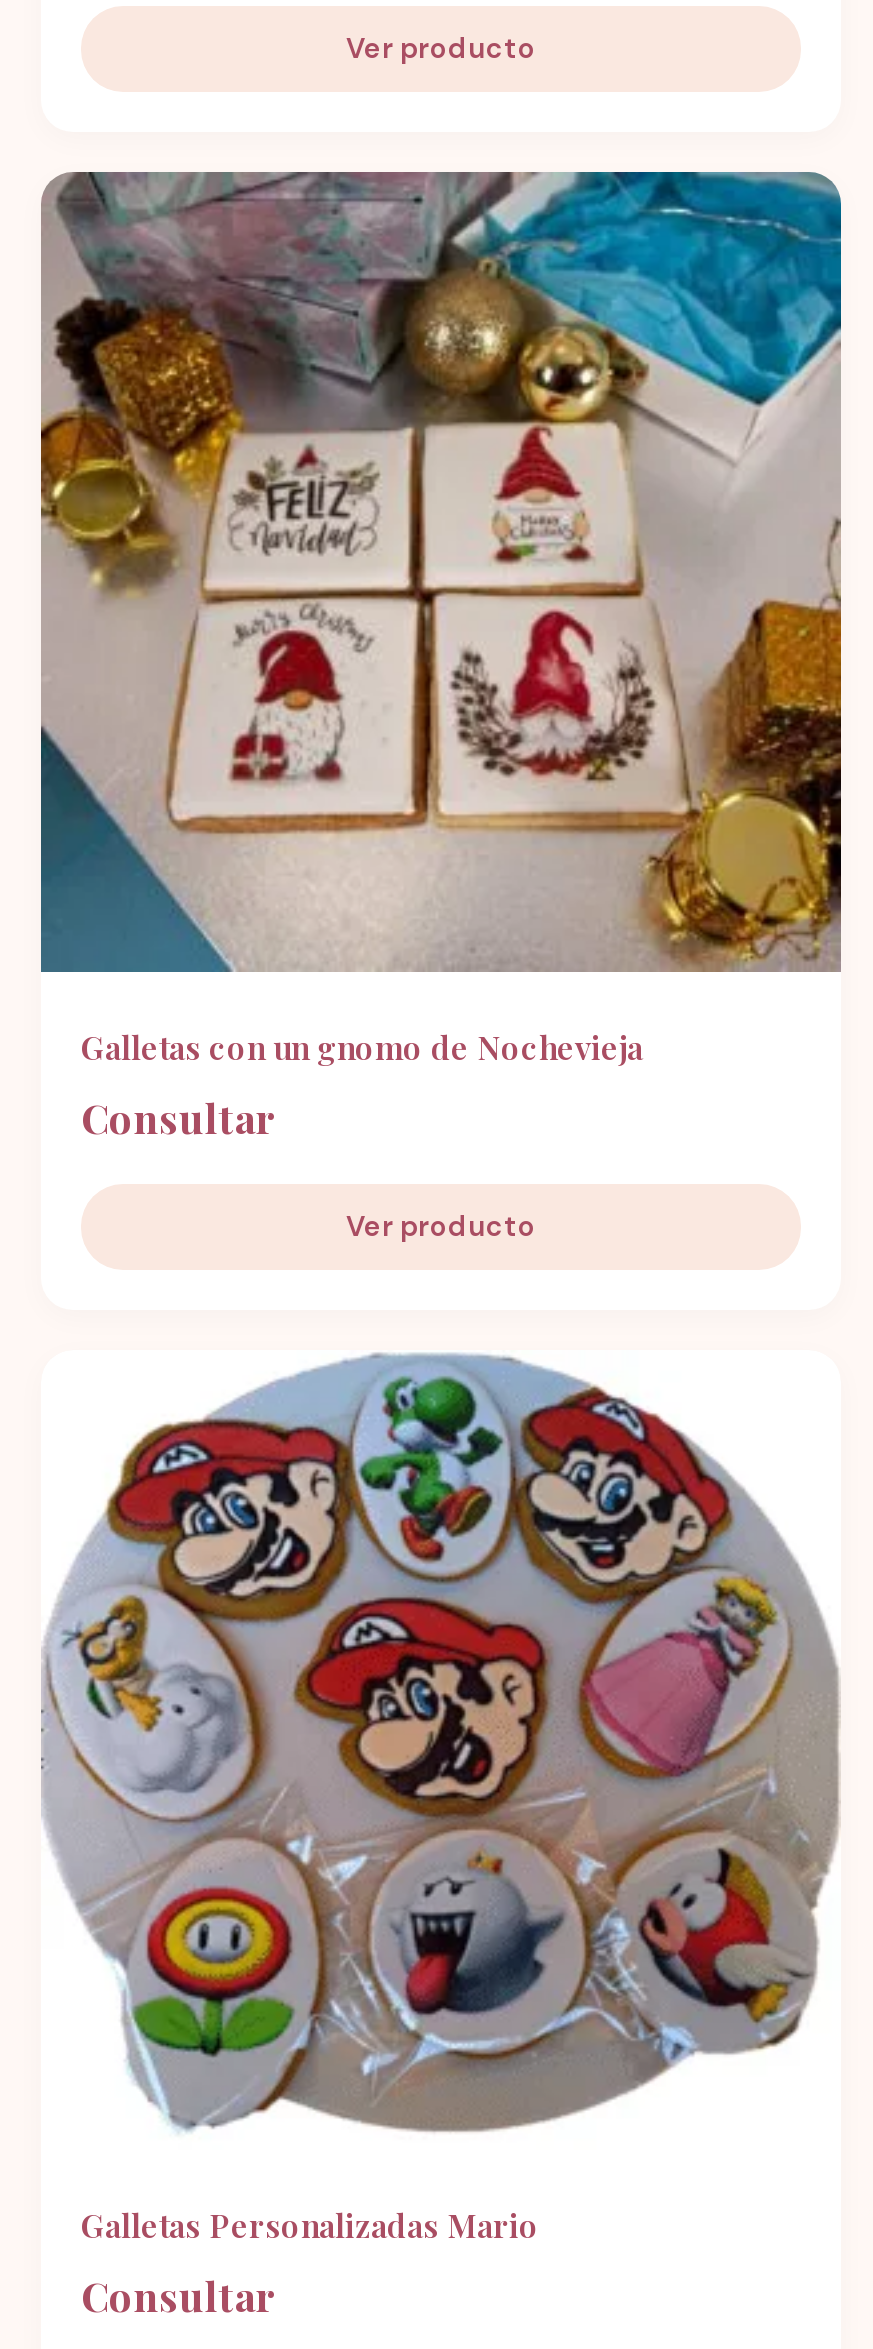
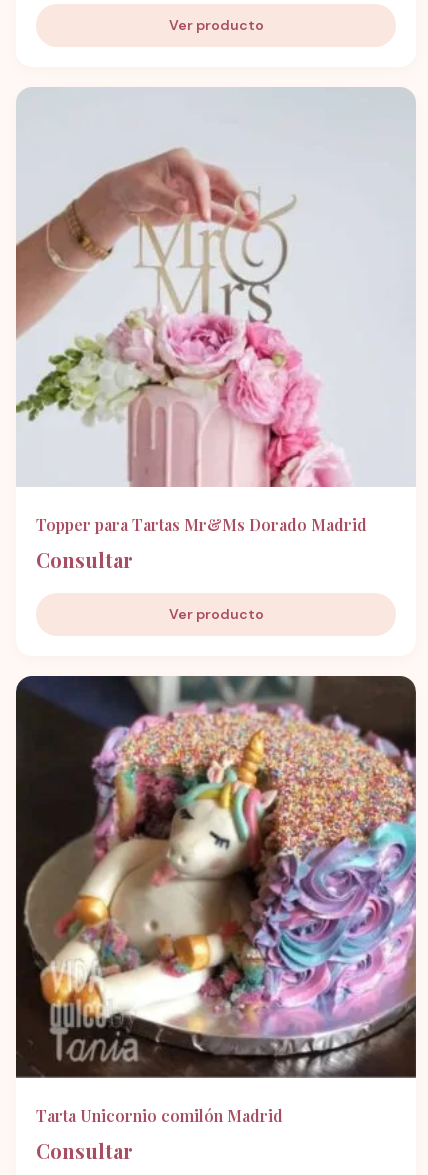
- [image]
- Galletas con un gnomo de Nochevieja
+ [image]
+ Topper para Tartas Mr&Ms Dorado Madrid

- [image]
- Galletas Personalizadas Mario
+ [image]
+ Tarta Unicornio comilón Madrid
